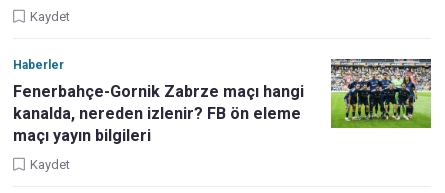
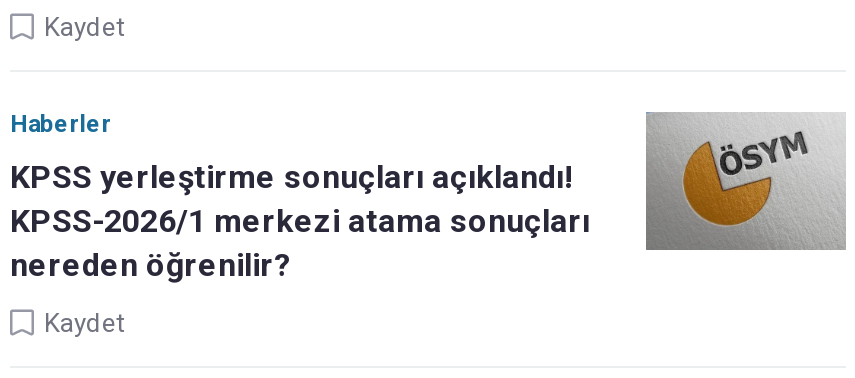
- [image]
- Fenerbahçe-Gornik Zabrze maçı hangi
- kanalda, nereden izlenir? FB ön eleme
- maçı yayın bilgileri
+ [image]
+ KPSS yerleştirme sonuçları açıklandı!
+ KPSS-2026/1 merkezi atama sonuçları
+ nereden öğrenilir?
